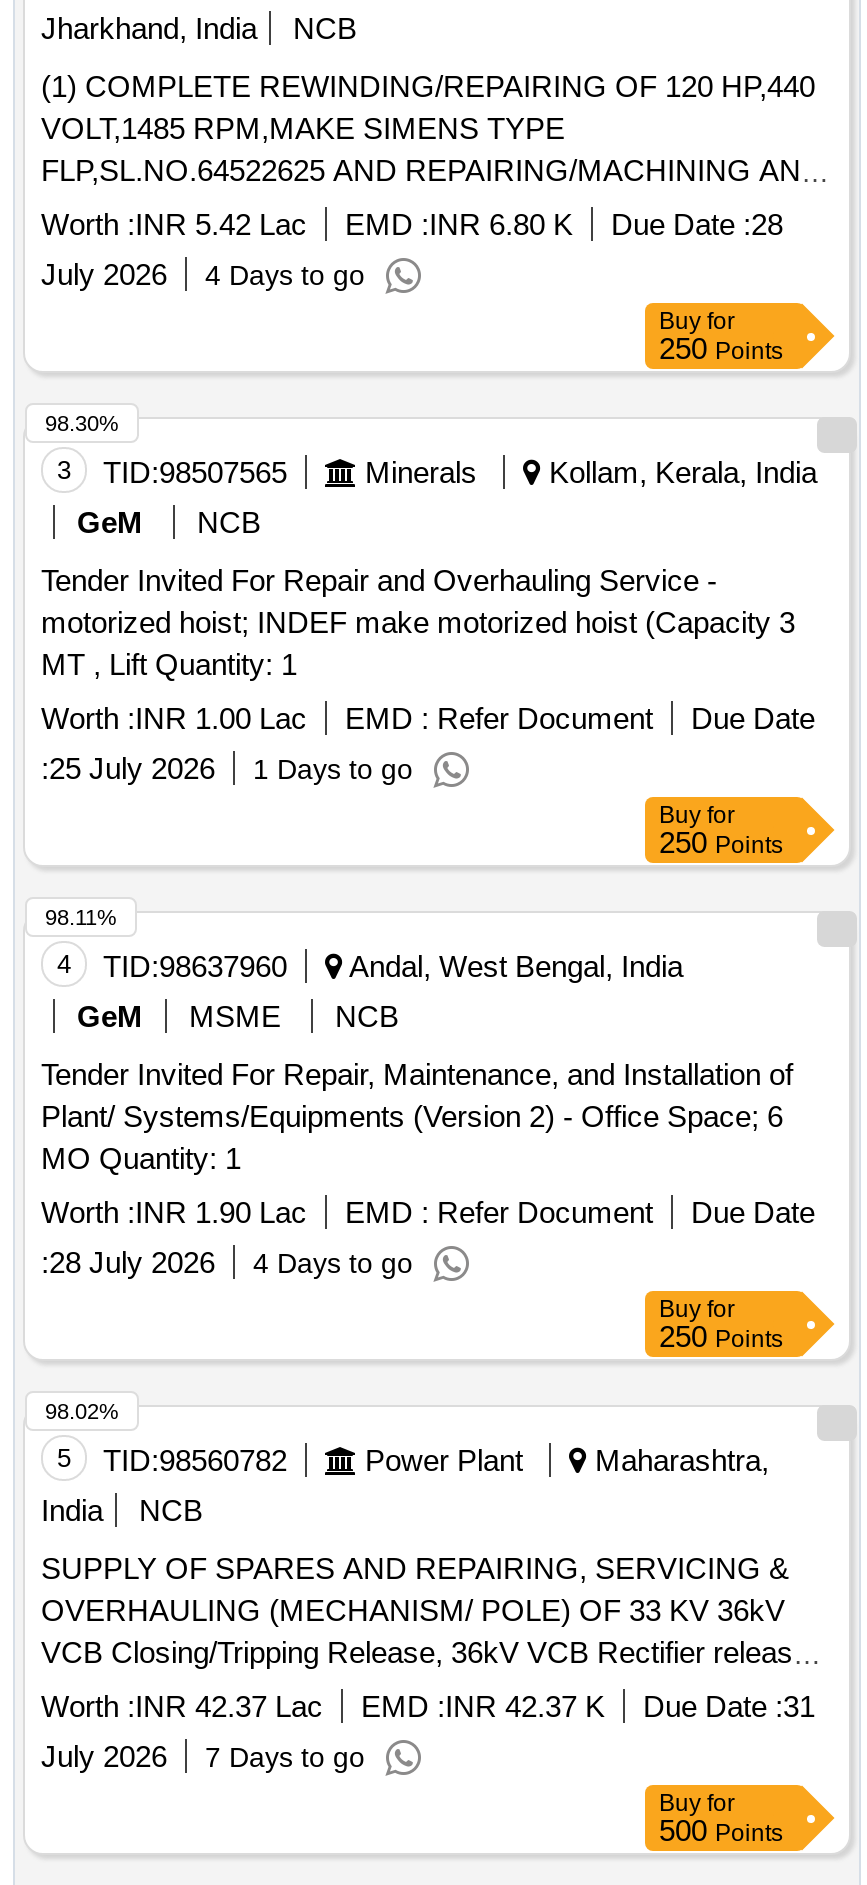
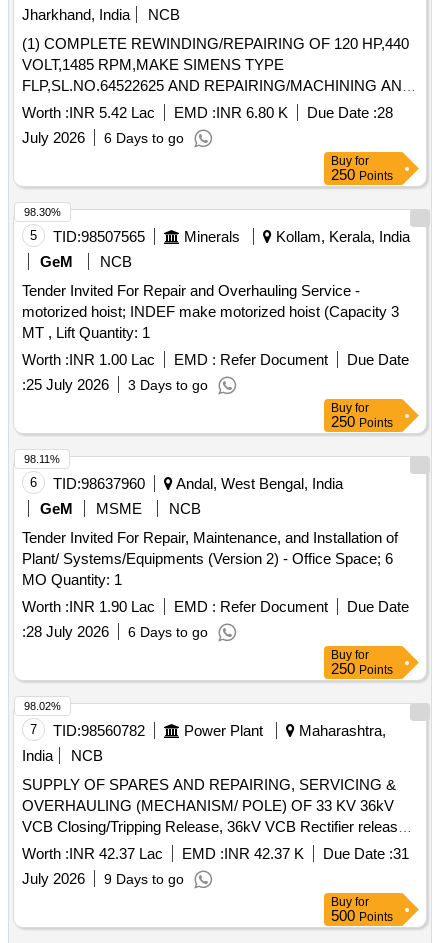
- July 2026 4 Days to go
+ July 2026 6 Days to go

- 3 TID:98507565
+ 5 TID:98507565

- :25 July 2026 1 Days to go
+ :25 July 2026 3 Days to go

- 4 TID:98637960 Andal, West Bengal, India
+ 6 TID:98637960 Andal, West Bengal, India

- :28 July 2026 4 Days to go
+ :28 July 2026 6 Days to go

- 5 TID:98560782
+ 7 TID:98560782

- July 2026 7 Days to go
+ July 2026 9 Days to go
